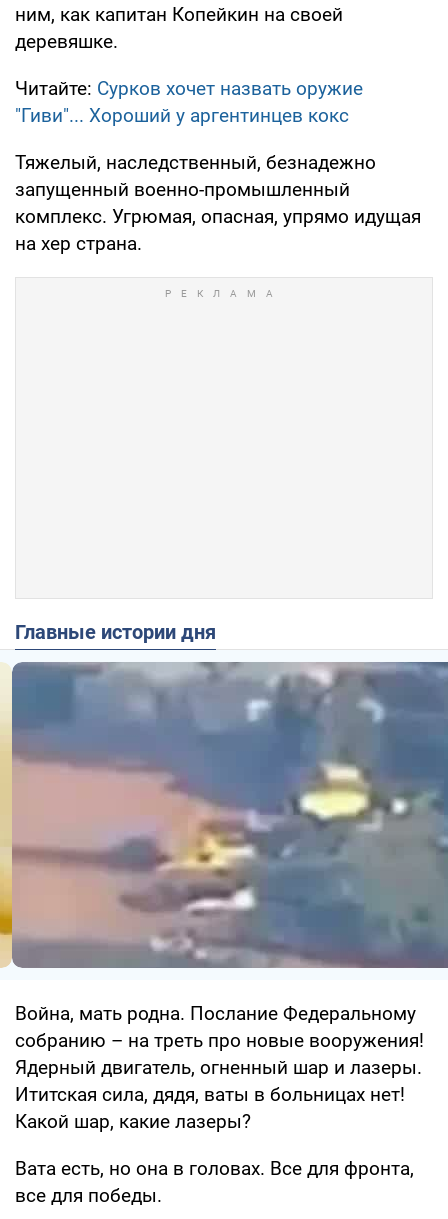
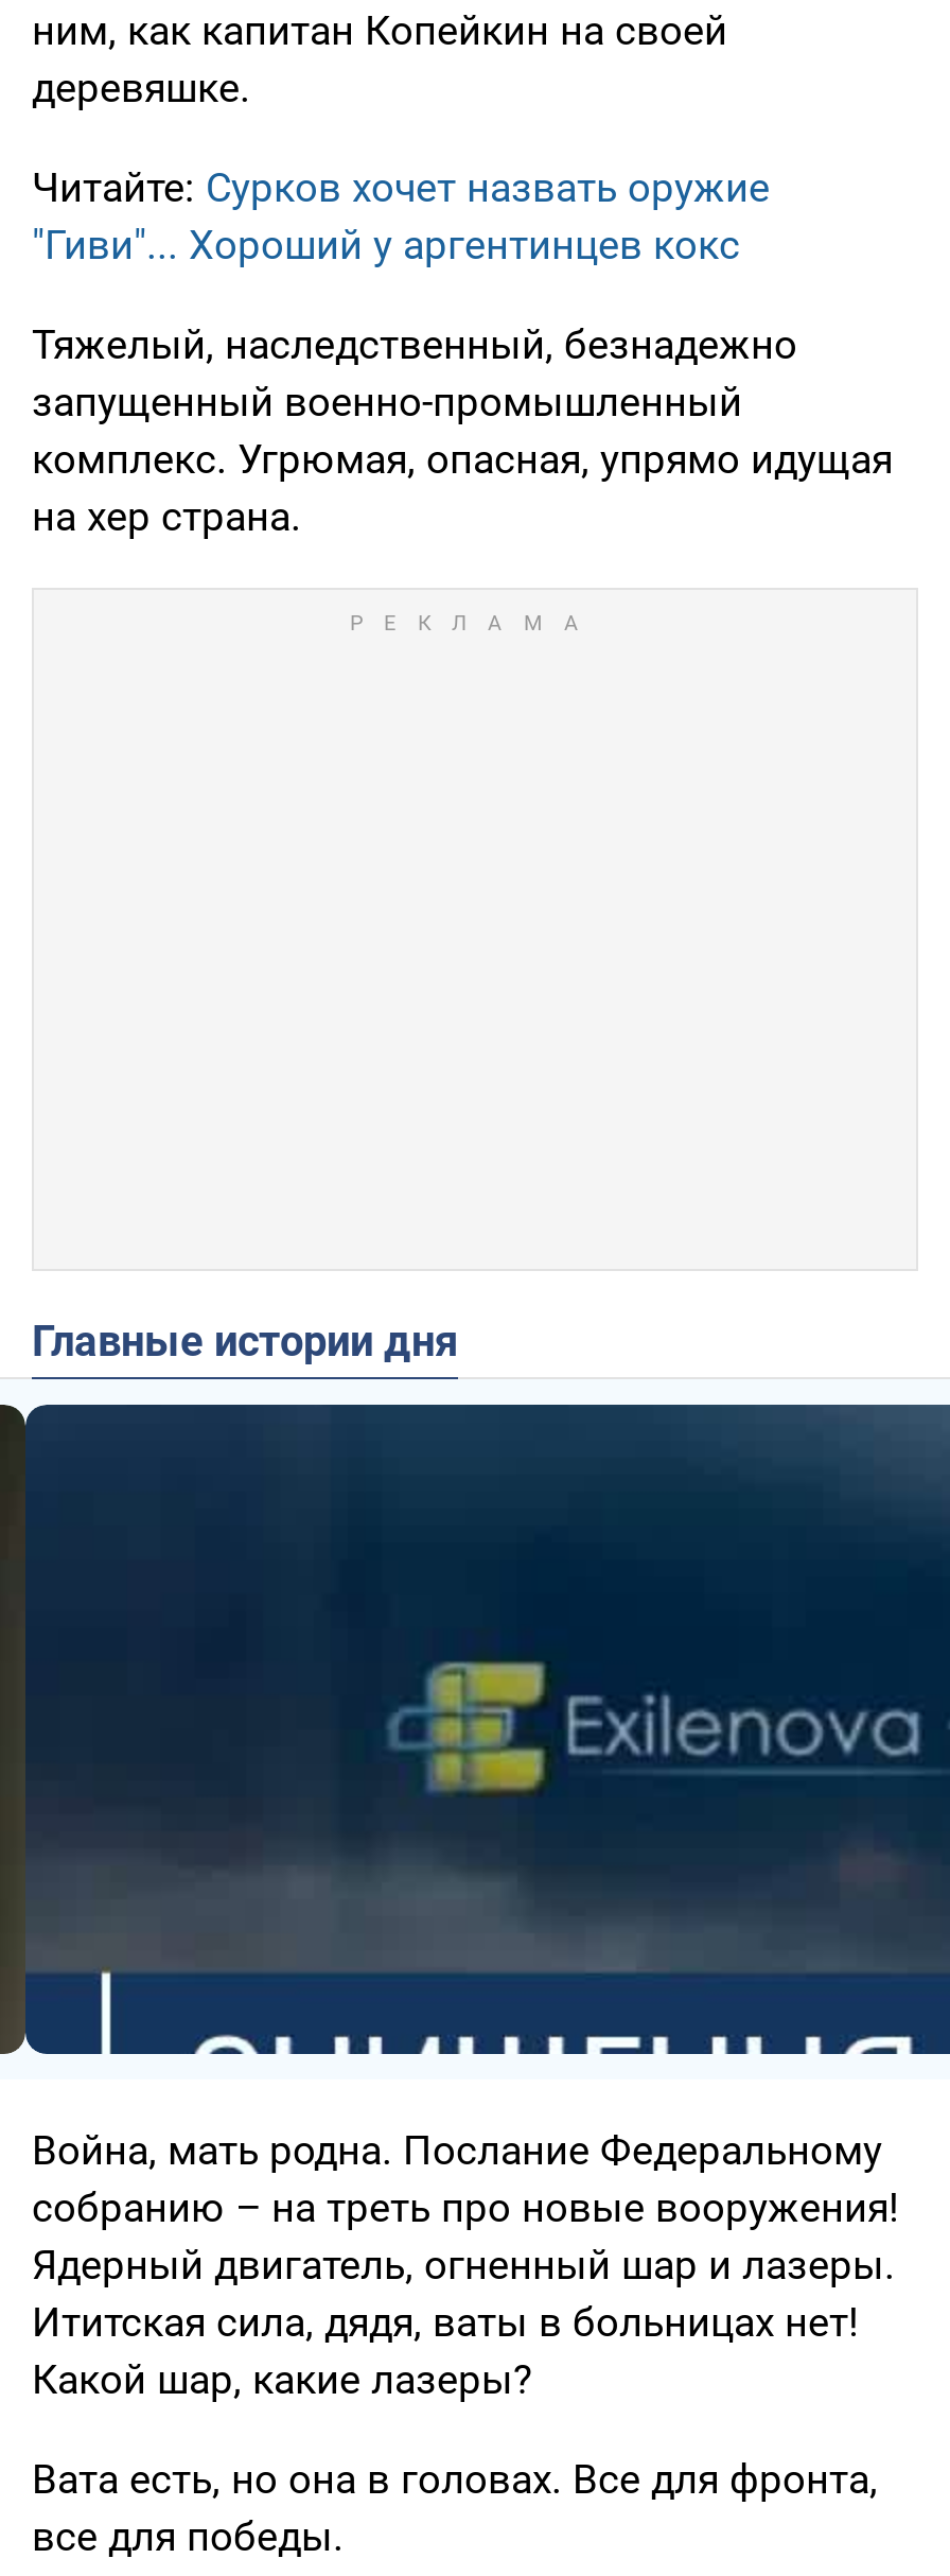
- [image]
+ [image]
